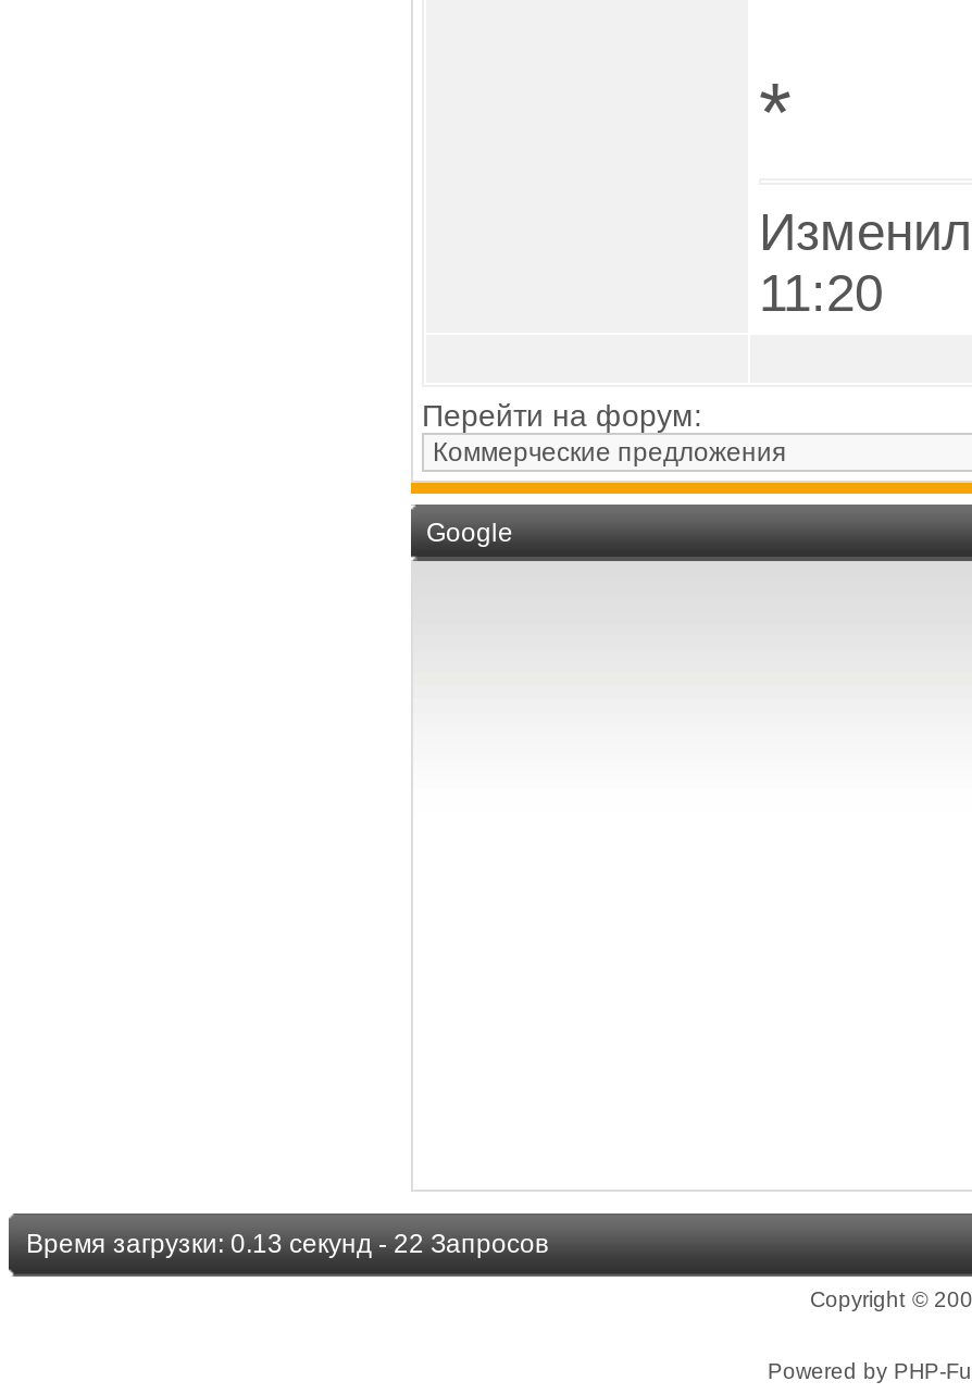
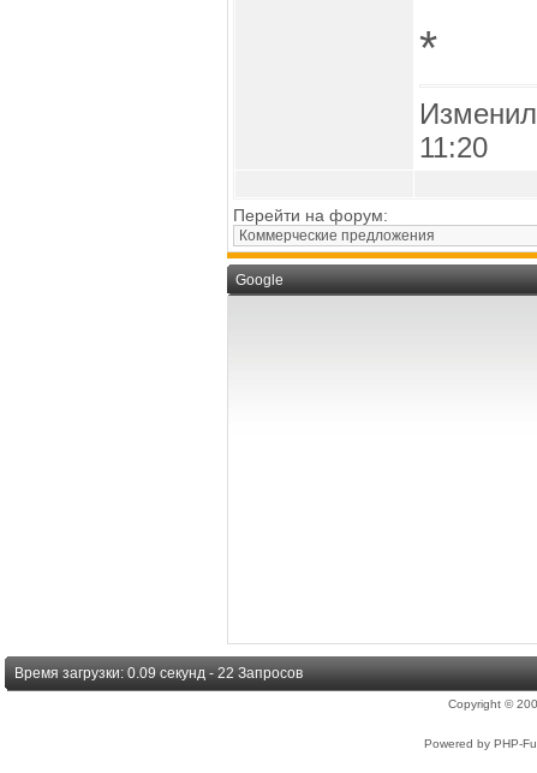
- Время загрузки: 0.13 секунд - 22 Запросов
+ Время загрузки: 0.09 секунд - 22 Запросов
